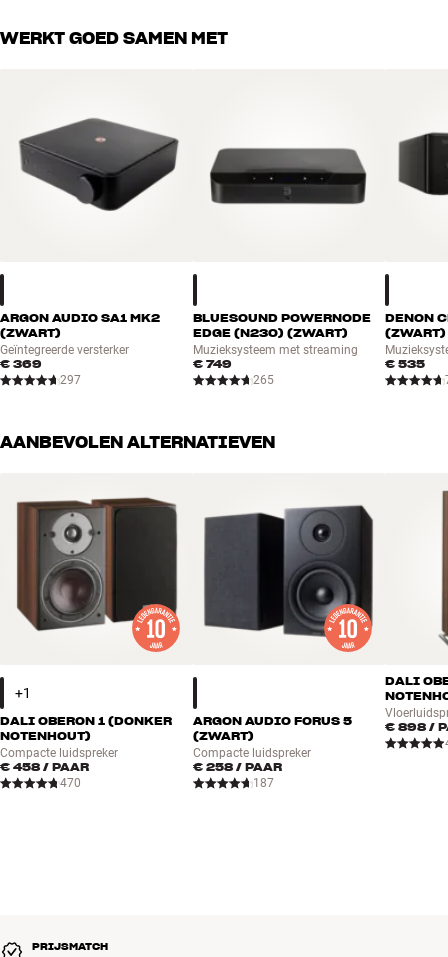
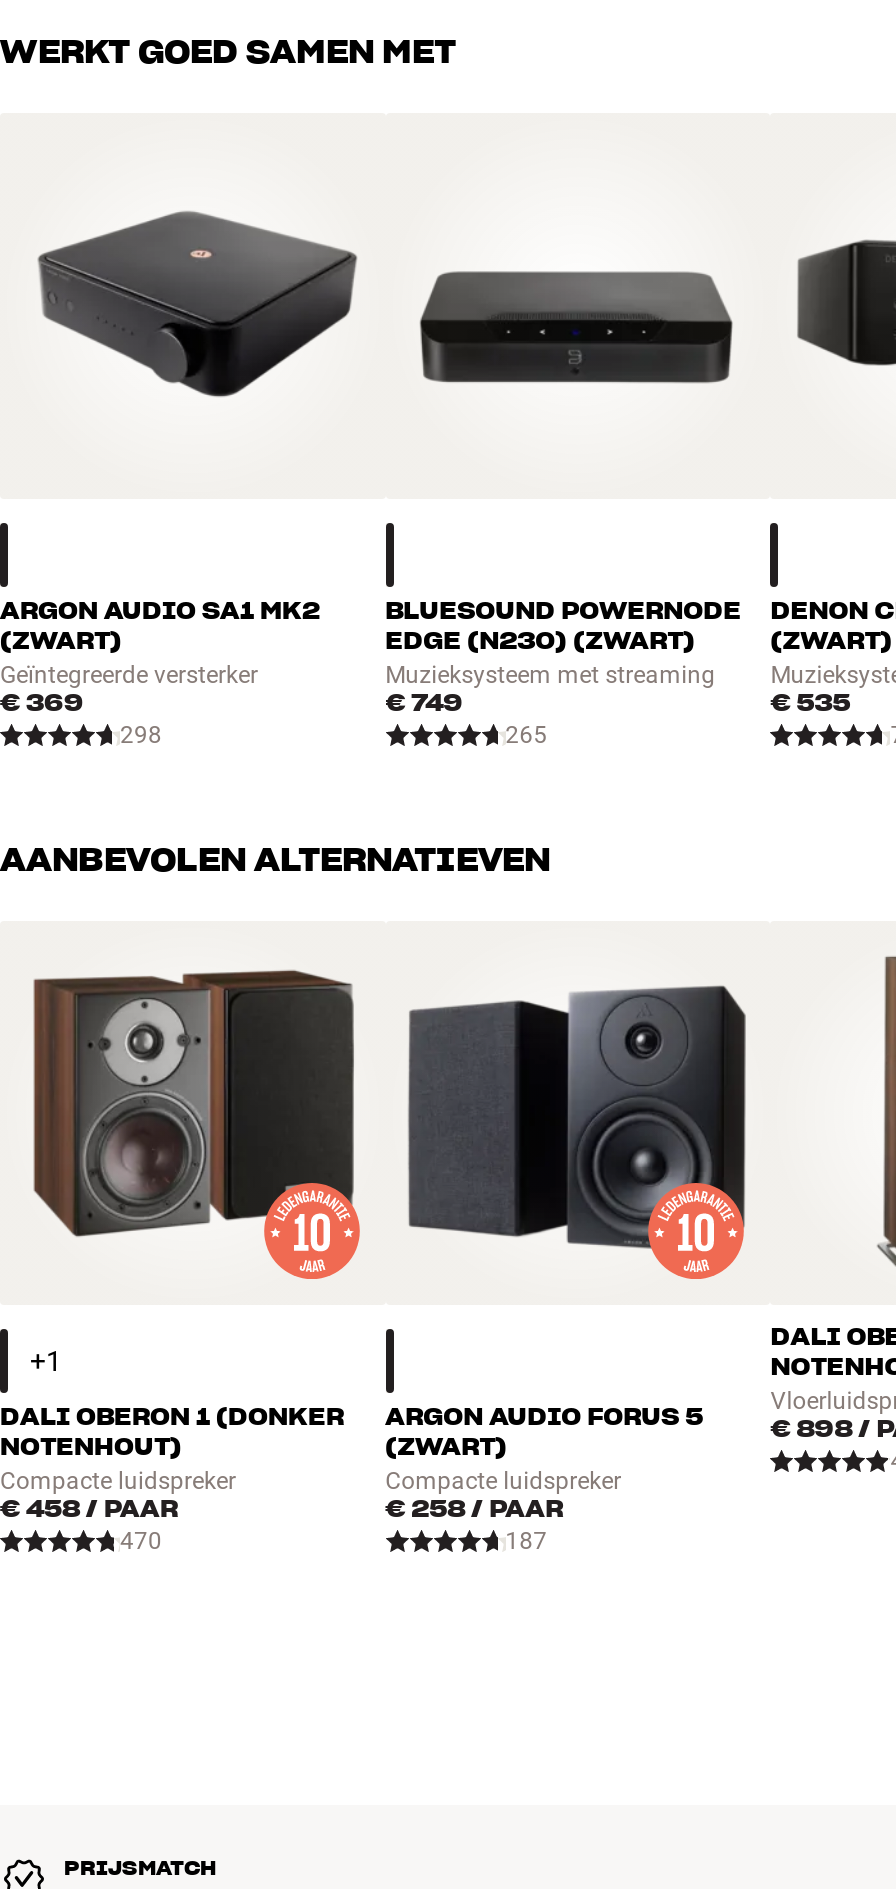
- 297
+ 298
